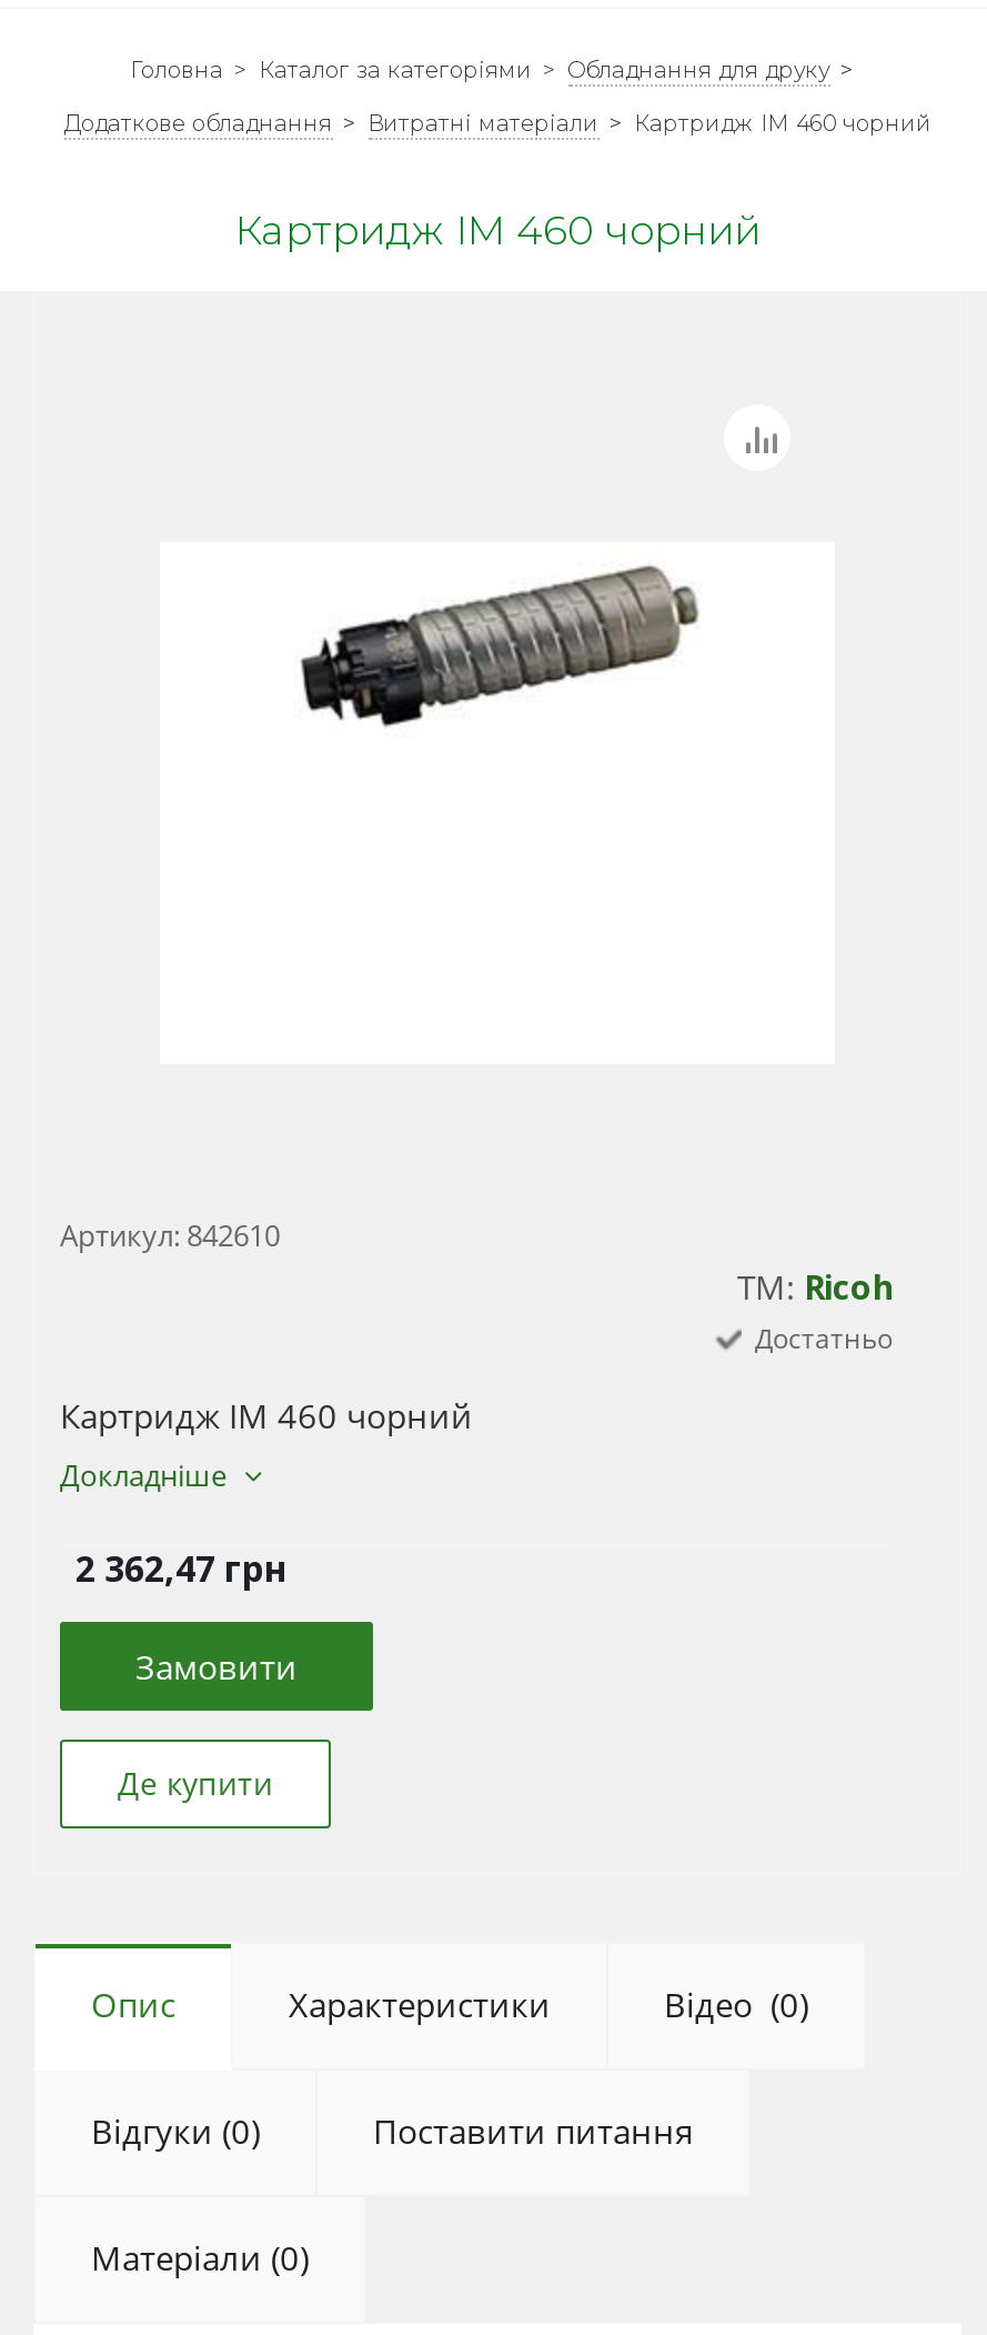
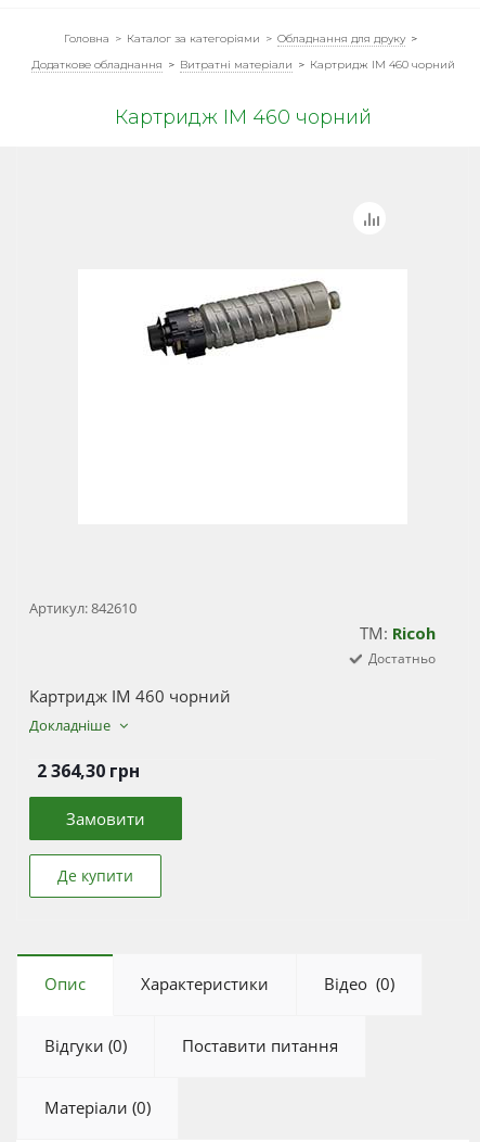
- 2 362,47 грн
+ 2 364,30 грн
